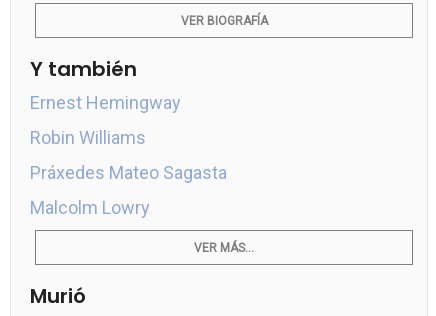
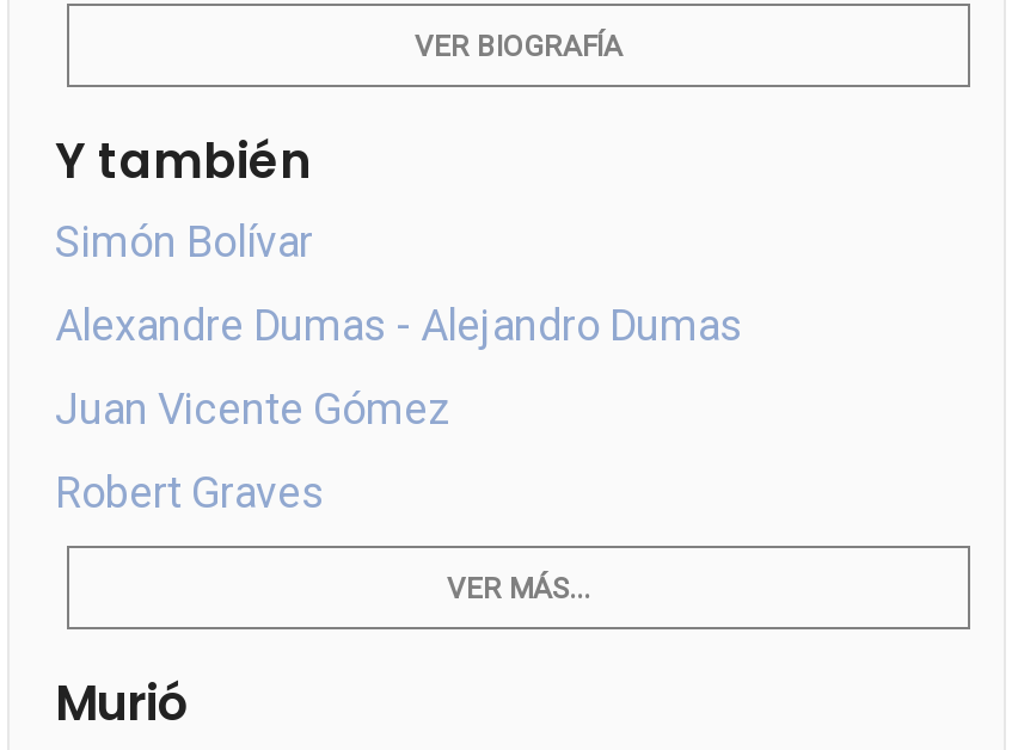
- Ernest Hemingway
+ Simón Bolívar

- Robin Williams
+ Alexandre Dumas - Alejandro Dumas

- Práxedes Mateo Sagasta
+ Juan Vicente Gómez

- Malcolm Lowry
+ Robert Graves
